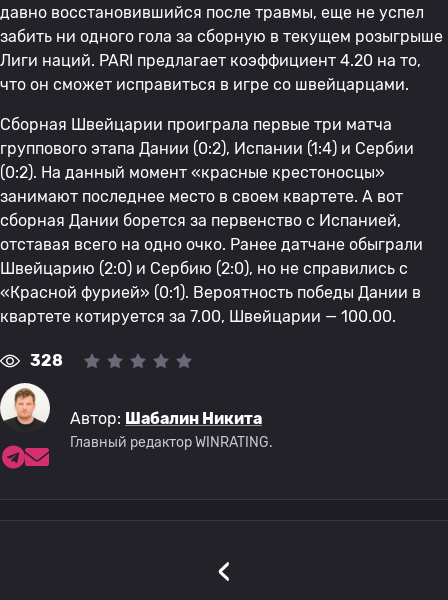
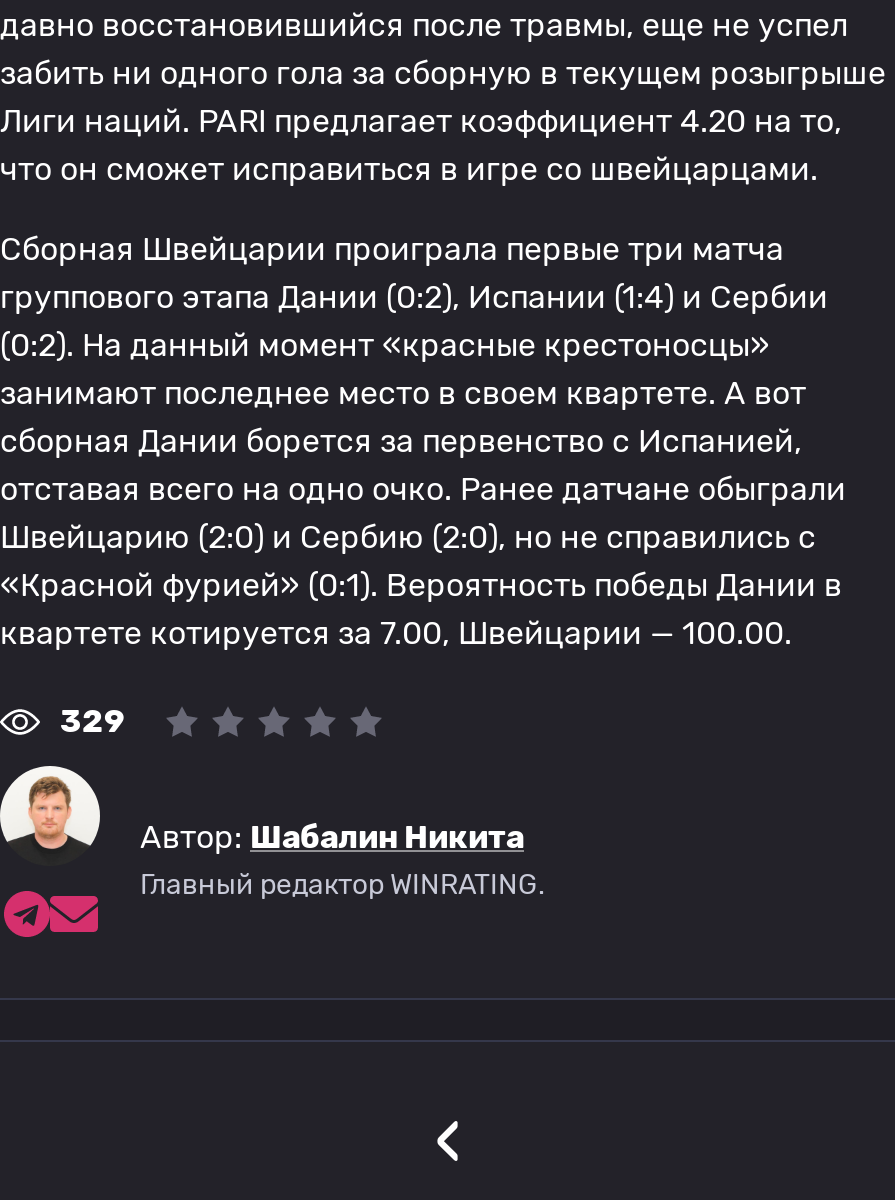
- 328
+ 329
